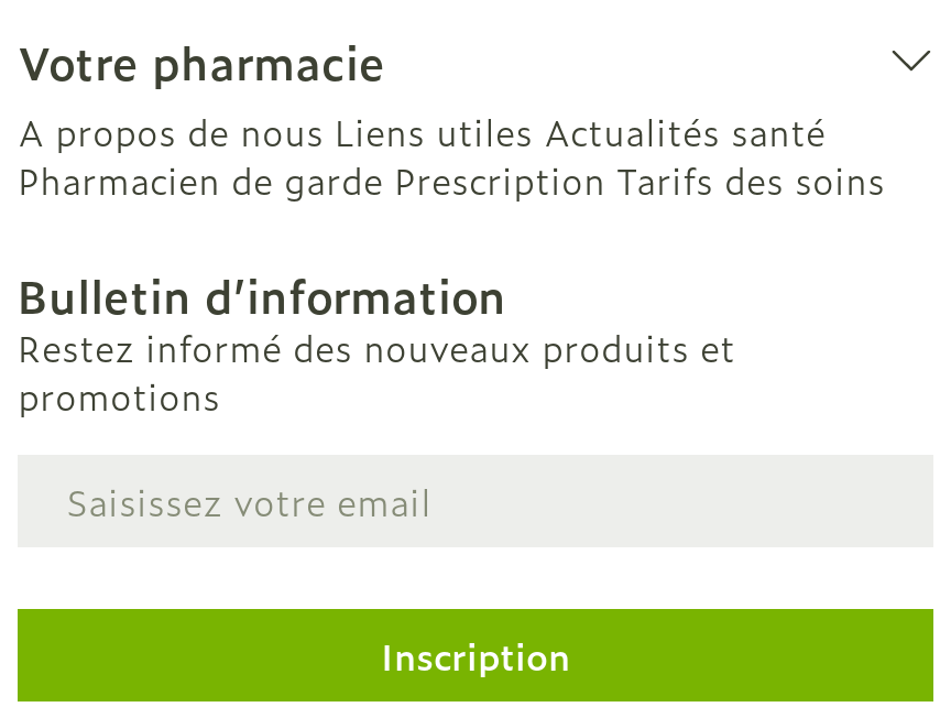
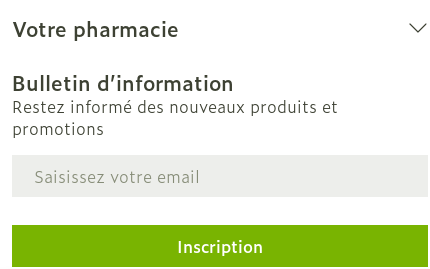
- A propos de nous Liens utiles Actualités santé
- Pharmacien de garde Prescription Tarifs des soins
